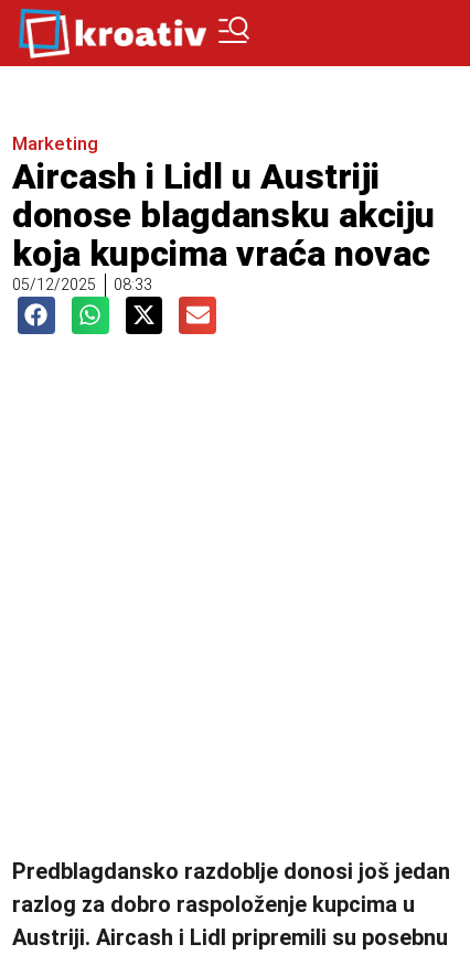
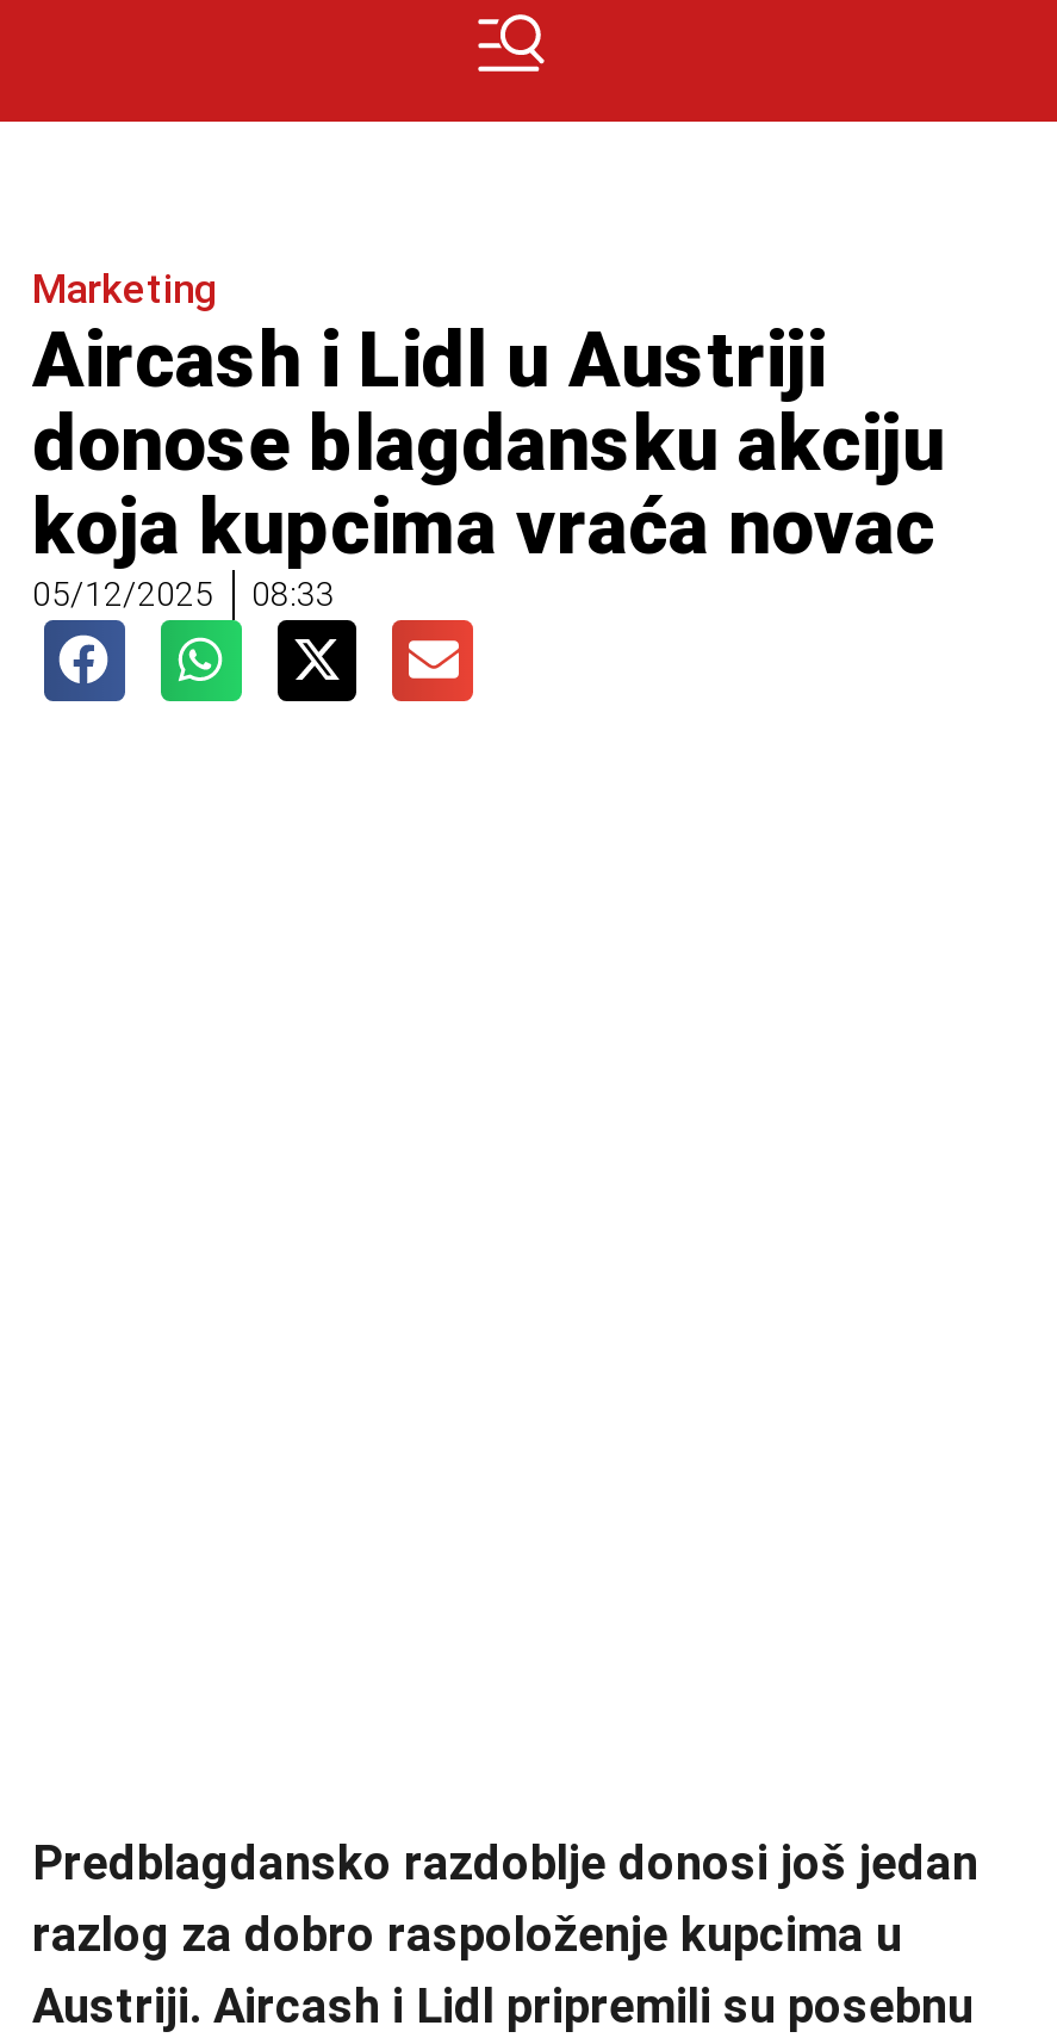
- [image]
